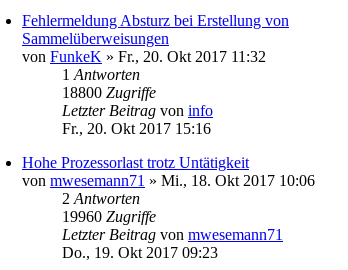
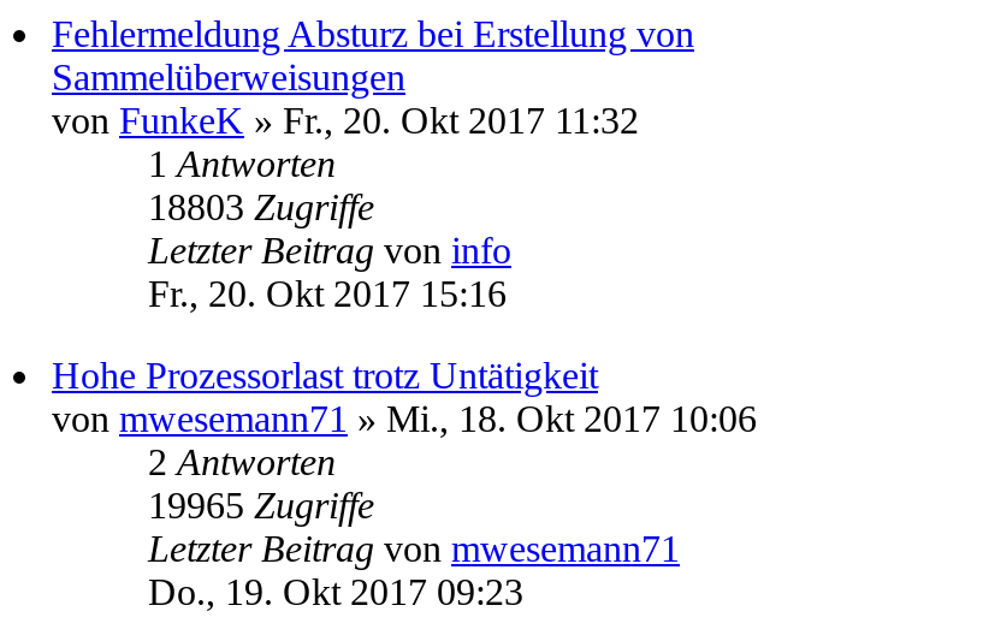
- 18800 Zugriffe
+ 18803 Zugriffe

- 19960 Zugriffe
+ 19965 Zugriffe
